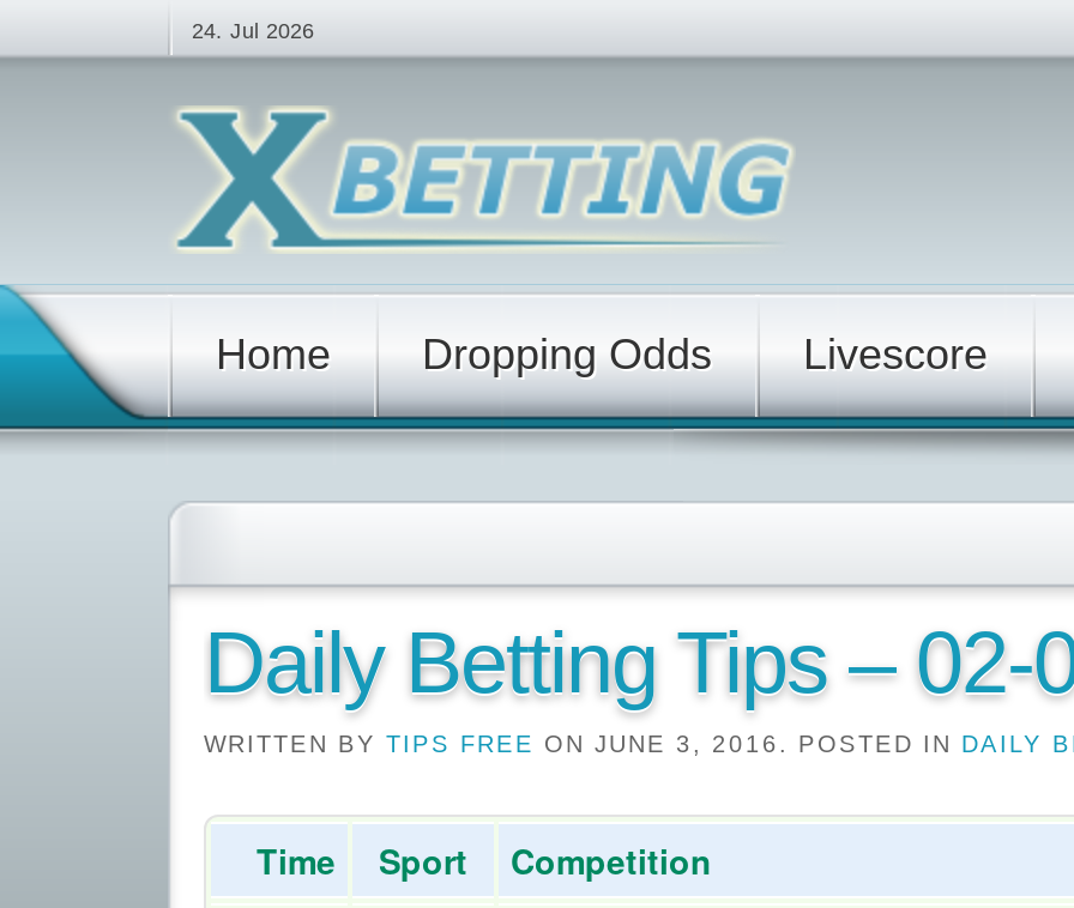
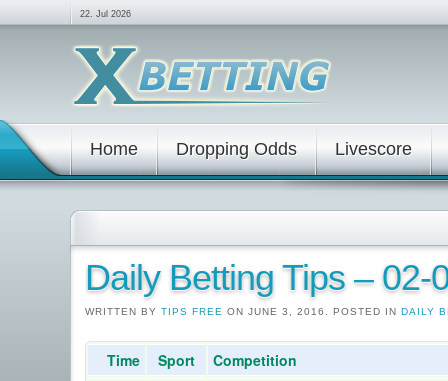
- 24. Jul 2026
+ 22. Jul 2026
